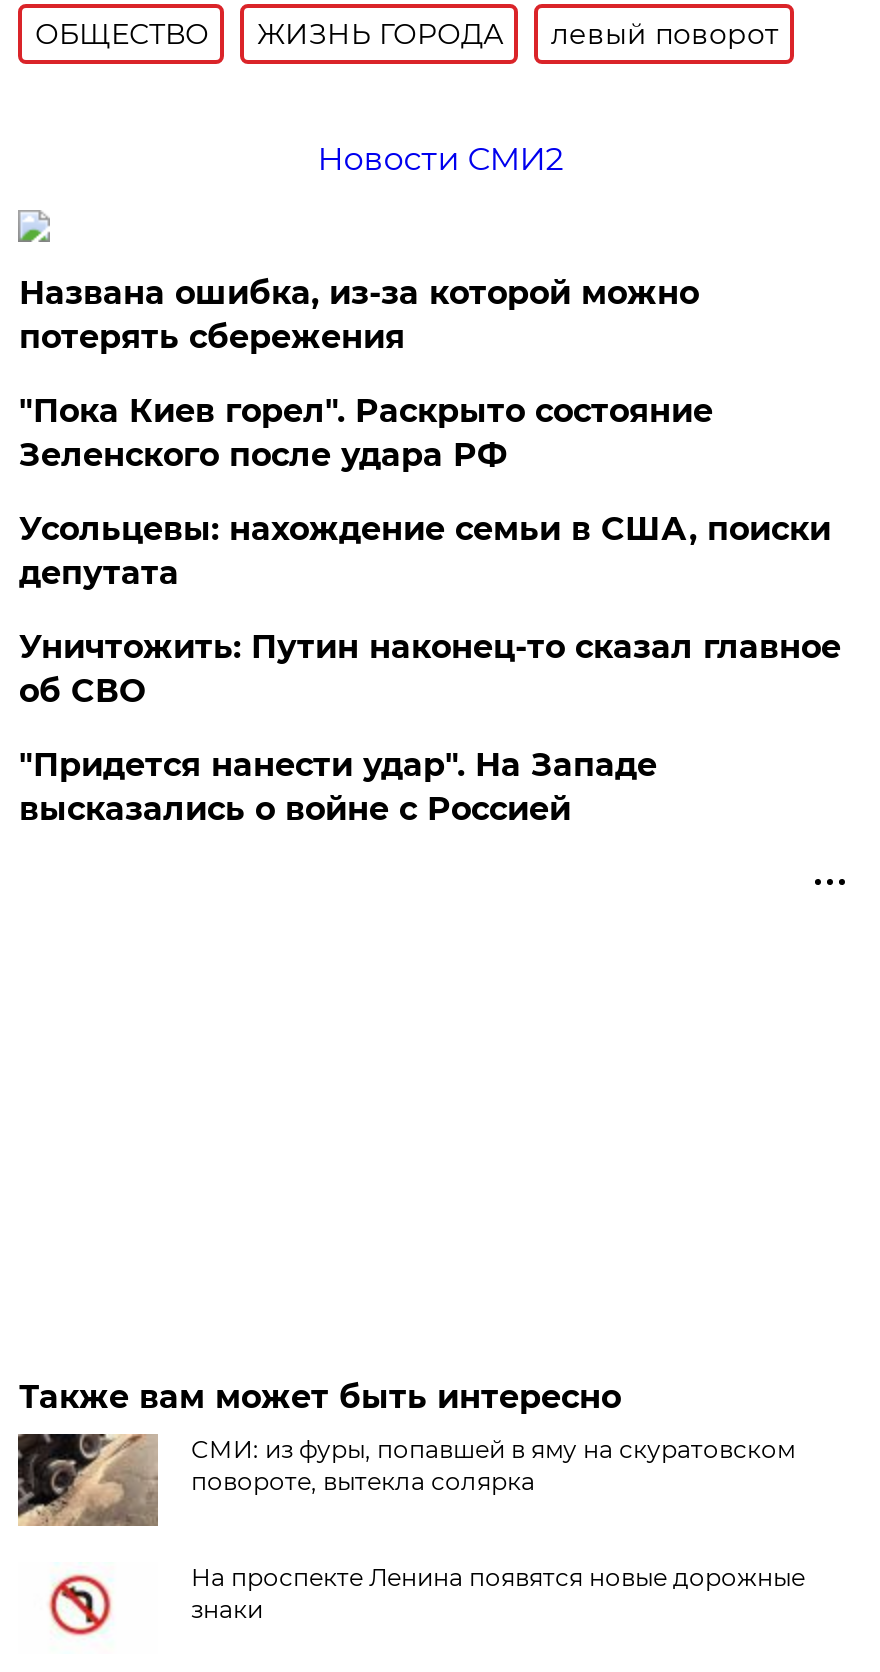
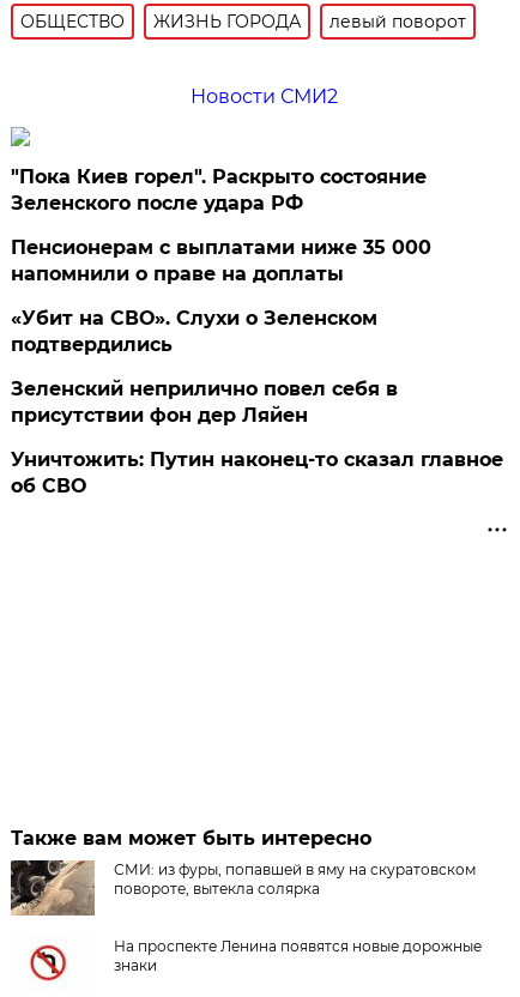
- Названа ошибка, из-за которой можно
- потерять сбережения

moved up: "Пока Киев горел". Раскрыто состояние | Зеленского после удара РФ

- Усольцевы: нахождение семьи в США, поиски
- депутата
+ Пенсионерам с выплатами ниже 35 000
+ напомнили о праве на доплаты
+ «Убит на СВО». Слухи о Зеленском
+ подтвердились
+ Зеленский неприлично повел cебя в
+ присутствии фон дер Ляйен

moved down: Уничтожить: Путин наконец-то сказал главное | об СВО

- "Придется нанести удар". На Западе
- высказались о войне с Россией
